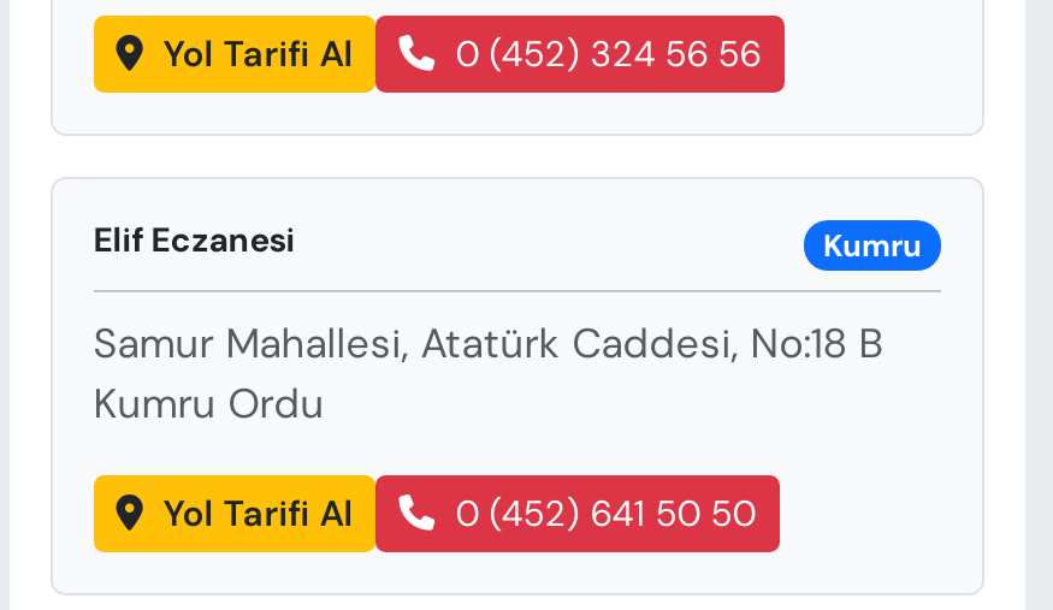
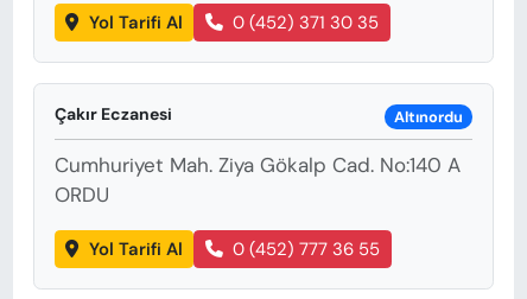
- 0 (452) 324 56 56
+ 0 (452) 371 30 35

- Elif Eczanesi
- Kumru
+ Çakır Eczanesi
+ Altınordu

- Samur Mahallesi, Atatürk Caddesi, No:18 B
- Kumru Ordu
+ Cumhuriyet Mah. Ziya Gökalp Cad. No:140 A
+ ORDU

- 0 (452) 641 50 50
+ 0 (452) 777 36 55
